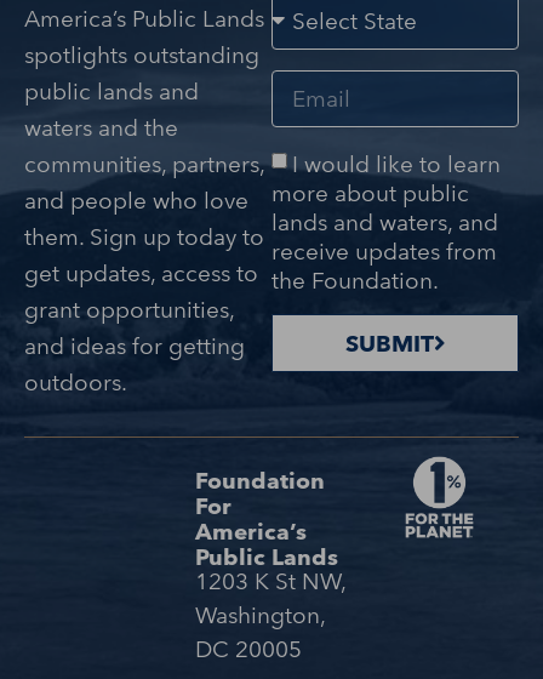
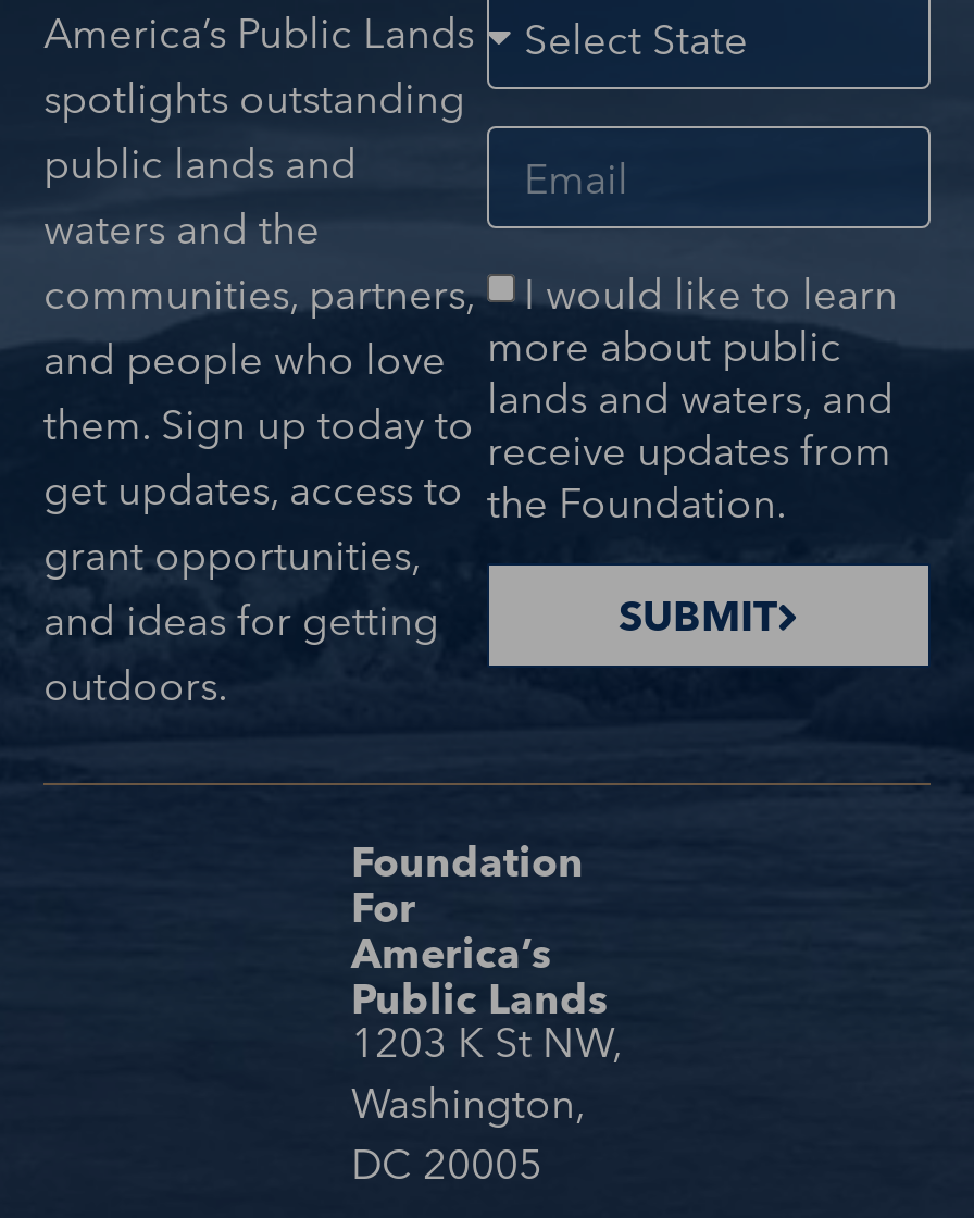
- [image]
